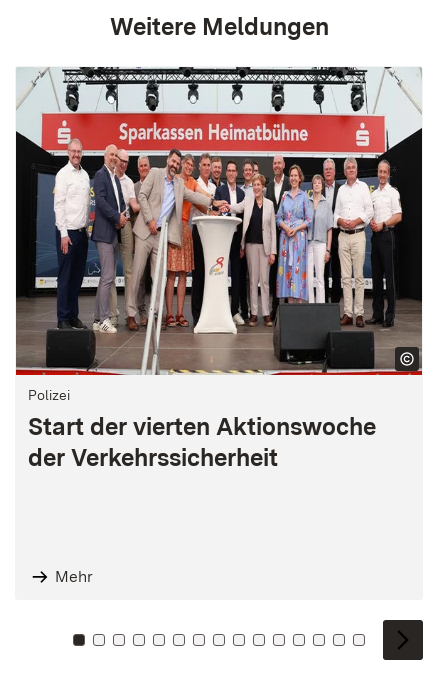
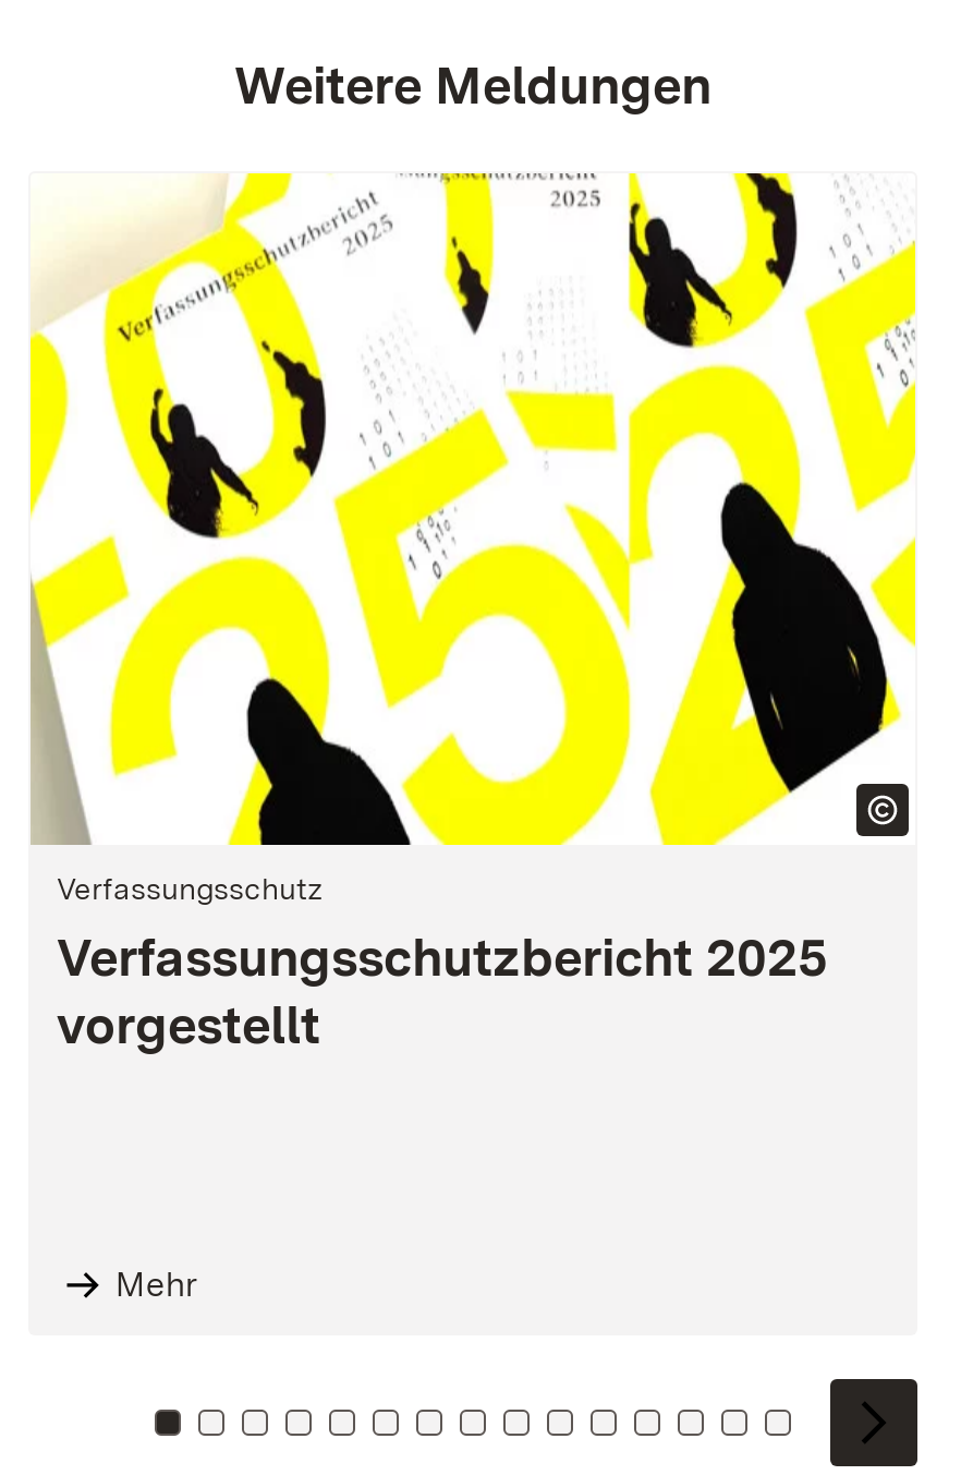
- [image]
- Polizei
- Start der vierten Aktionswoche
- der Verkehrssicherheit
+ [image]
+ Verfassungsschutz
+ Verfassungsschutzbericht 2025
+ vorgestellt
